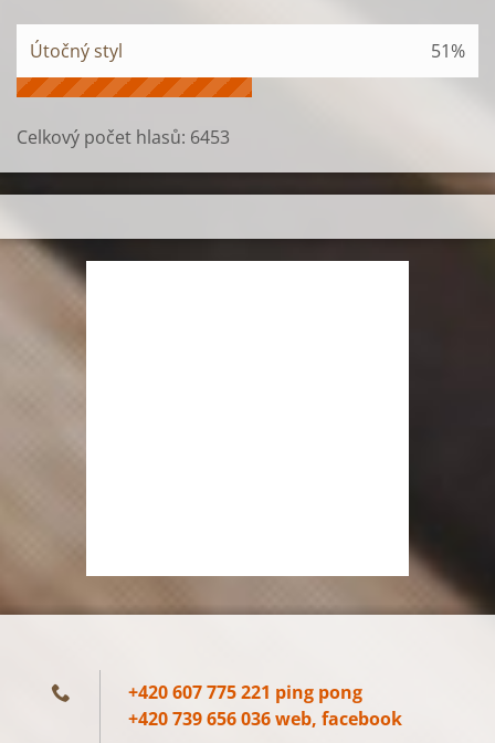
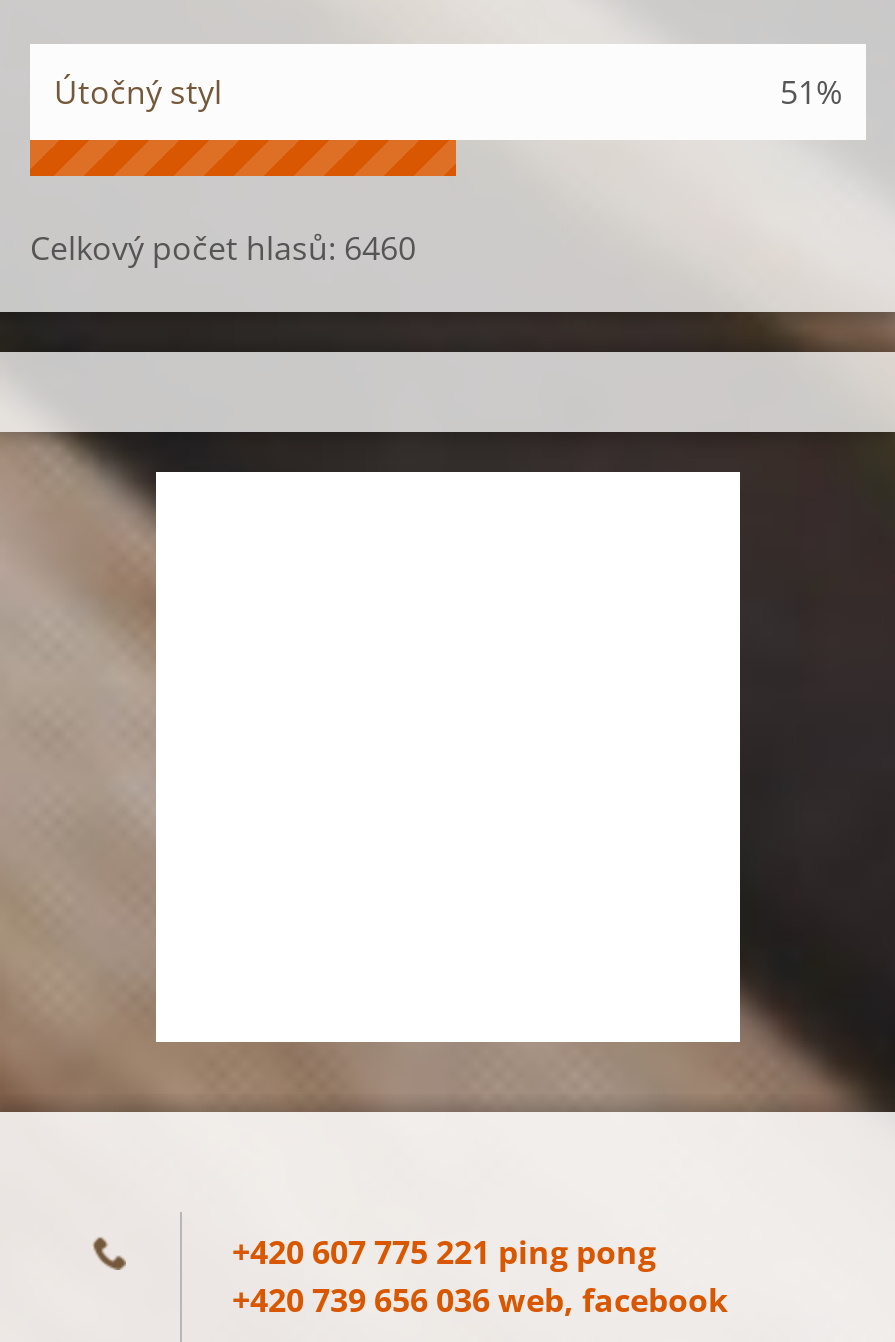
- Celkový počet hlasů: 6453
+ Celkový počet hlasů: 6460
